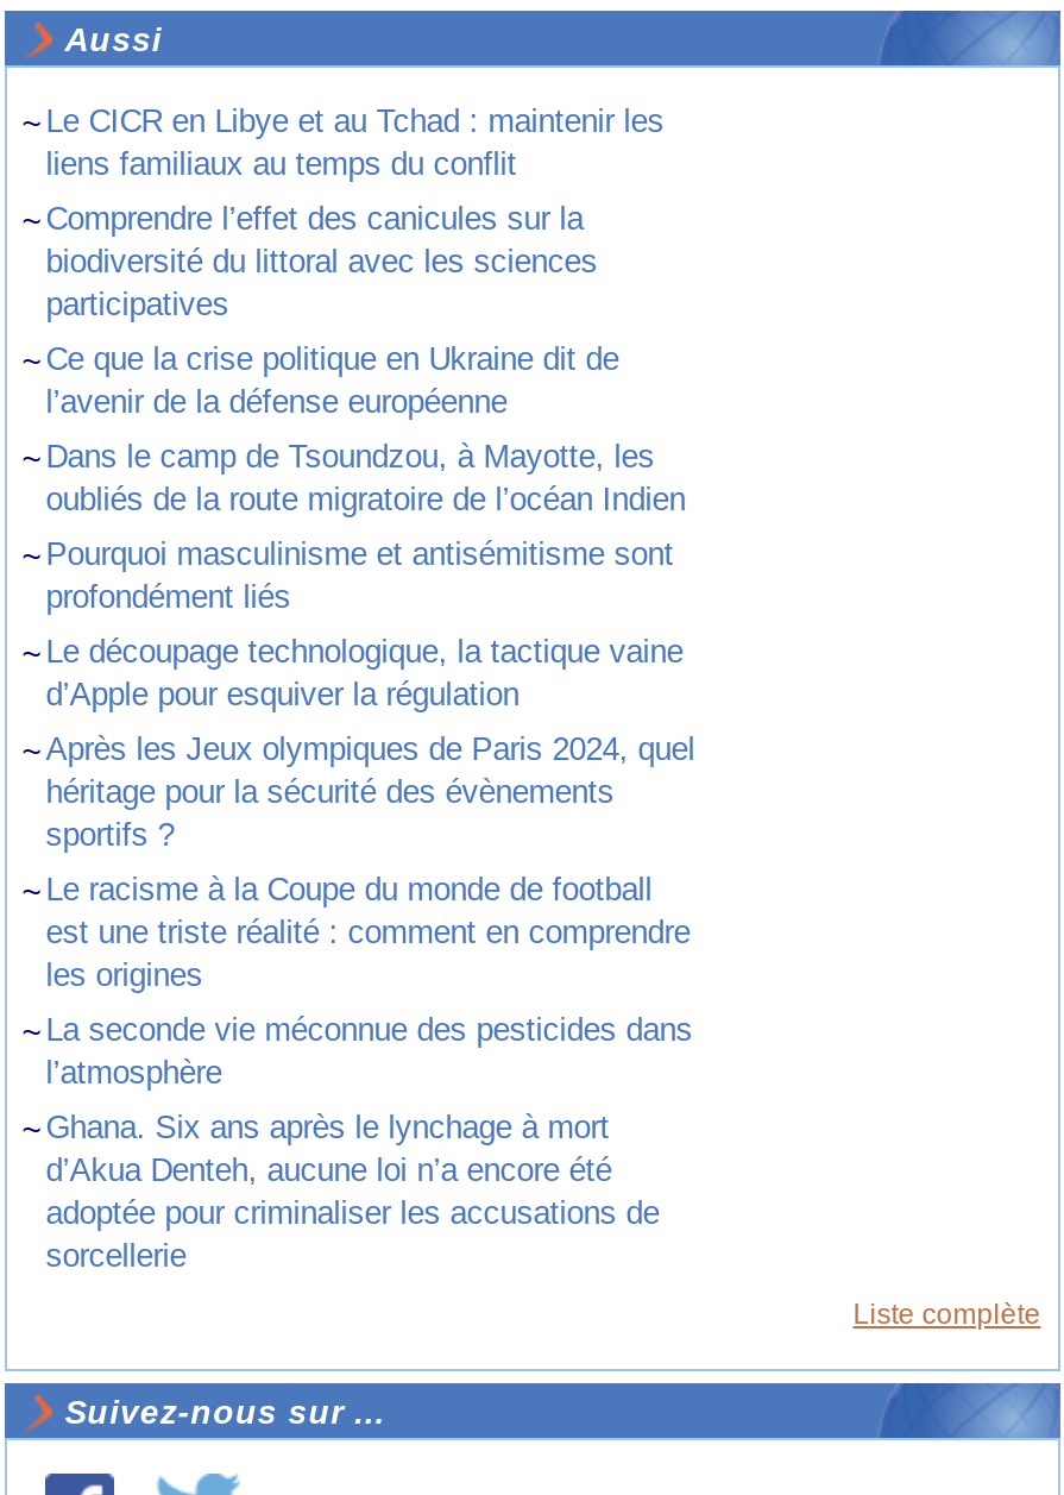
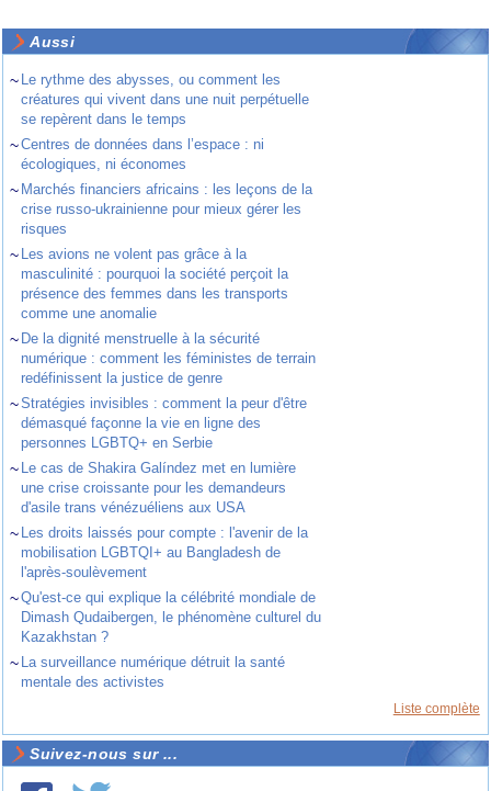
- ~ Le CICR en Libye et au Tchad : maintenir les
- liens familiaux au temps du conflit
+ ~ Le rythme des abysses, ou comment les
+ créatures qui vivent dans une nuit perpétuelle
+ se repèrent dans le temps

- ~ Comprendre l’effet des canicules sur la
- biodiversité du littoral avec les sciences
- participatives
+ ~ Centres de données dans l’espace : ni
+ écologiques, ni économes

- ~ Ce que la crise politique en Ukraine dit de
- l’avenir de la défense européenne
+ ~ Marchés financiers africains : les leçons de la
+ crise russo-ukrainienne pour mieux gérer les
+ risques

- ~ Dans le camp de Tsoundzou, à Mayotte, les
- oubliés de la route migratoire de l’océan Indien
+ ~ Les avions ne volent pas grâce à la
+ masculinité : pourquoi la société perçoit la
+ présence des femmes dans les transports
+ comme une anomalie

- ~ Pourquoi masculinisme et antisémitisme sont
- profondément liés
+ ~ De la dignité menstruelle à la sécurité
+ numérique : comment les féministes de terrain
+ redéfinissent la justice de genre

- ~ Le découpage technologique, la tactique vaine
- d’Apple pour esquiver la régulation
+ ~ Stratégies invisibles : comment la peur d'être
+ démasqué façonne la vie en ligne des
+ personnes LGBTQ+ en Serbie

- ~ Après les Jeux olympiques de Paris 2024, quel
- héritage pour la sécurité des évènements
- sportifs ?
+ ~ Le cas de Shakira Galíndez met en lumière
+ une crise croissante pour les demandeurs
+ d'asile trans vénézuéliens aux USA

- ~ Le racisme à la Coupe du monde de football
- est une triste réalité : comment en comprendre
- les origines
+ ~ Les droits laissés pour compte : l'avenir de la
+ mobilisation LGBTQI+ au Bangladesh de
+ l'après-soulèvement

- ~ La seconde vie méconnue des pesticides dans
- l’atmosphère
+ ~ Qu'est-ce qui explique la célébrité mondiale de
+ Dimash Qudaibergen, le phénomène culturel du
+ Kazakhstan ?

- ~ Ghana. Six ans après le lynchage à mort
- d’Akua Denteh, aucune loi n’a encore été
- adoptée pour criminaliser les accusations de
- sorcellerie
+ ~ La surveillance numérique détruit la santé
+ mentale des activistes
